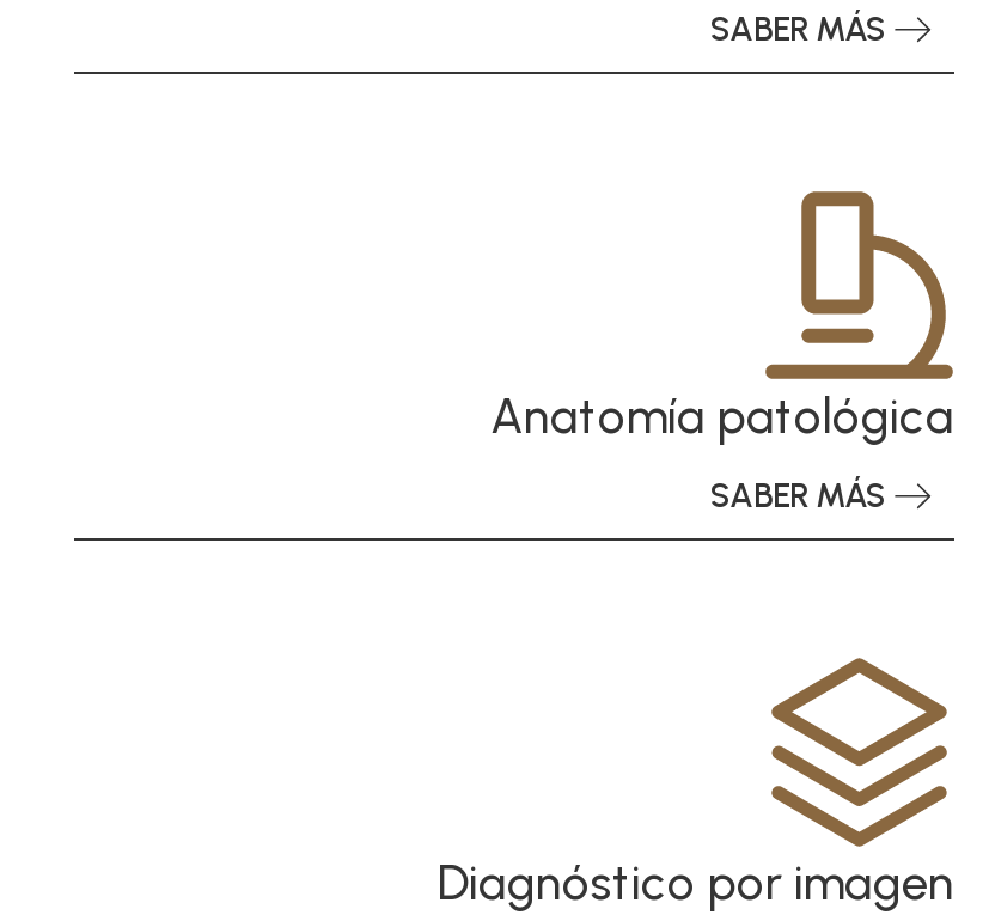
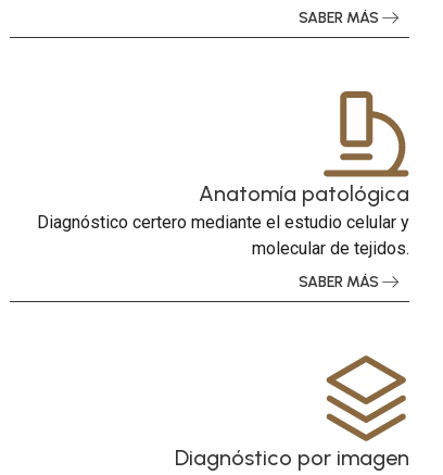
+ Diagnóstico certero mediante el estudio celular y
+ molecular de tejidos.
